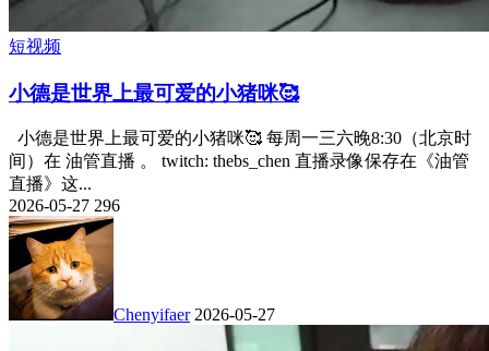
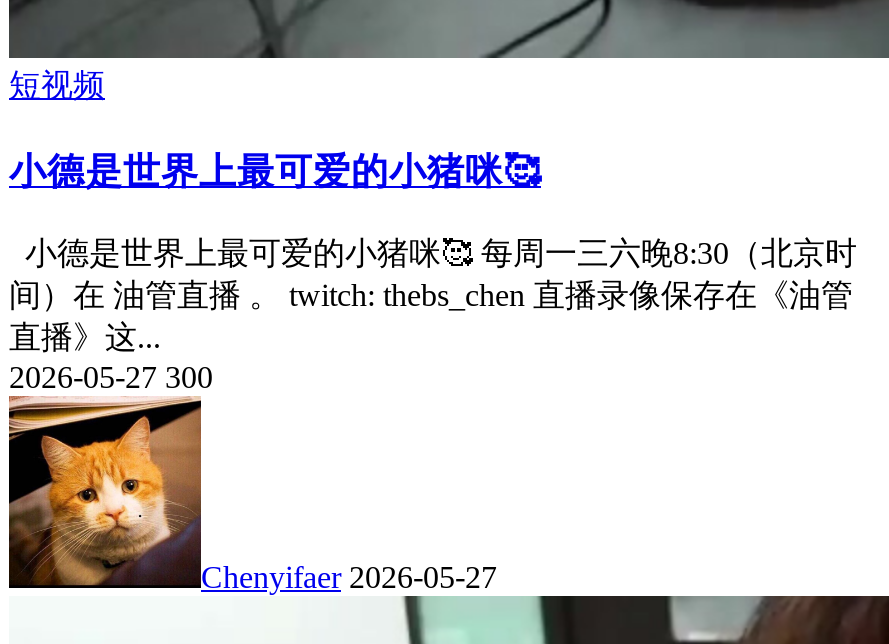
- 2026-05-27 296
+ 2026-05-27 300
